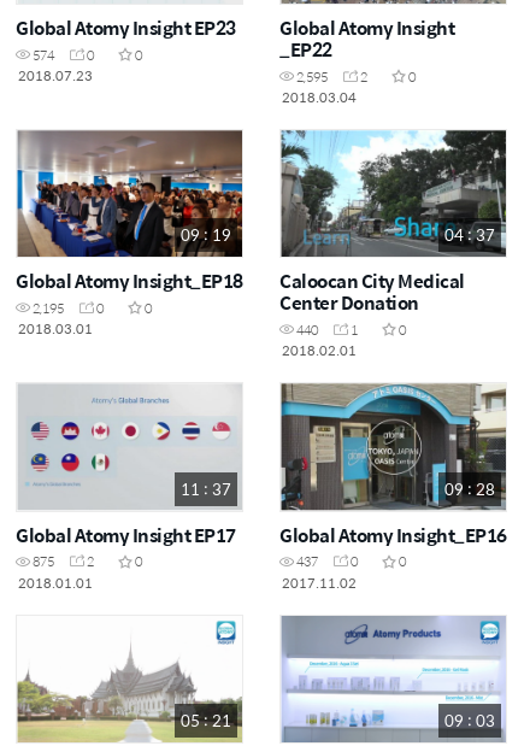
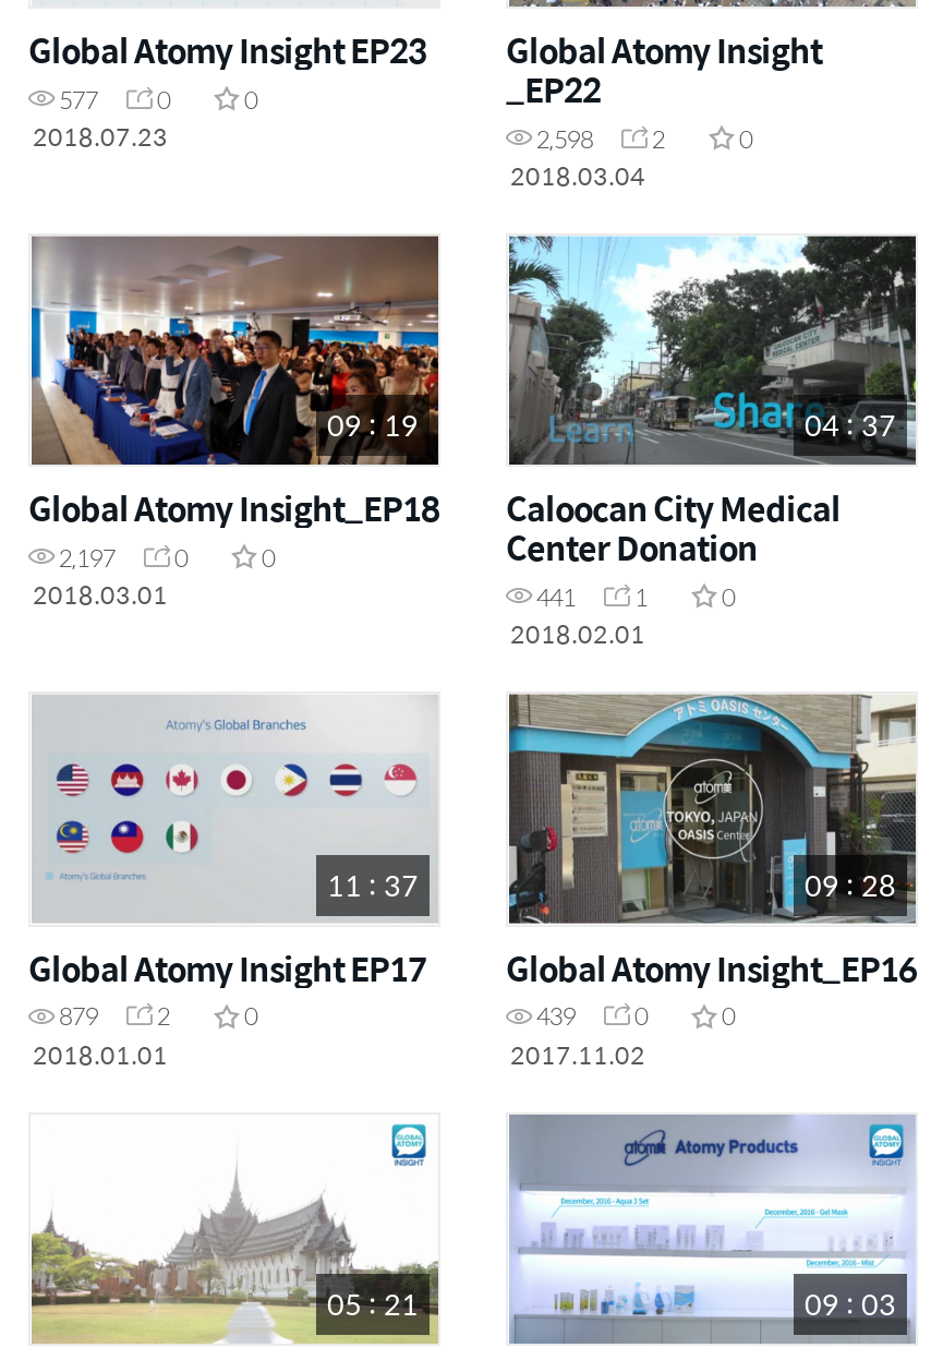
- 574 0 0
+ 577 0 0

- 2,595 2
+ 2,598 2

- 2,195 0 0
+ 2,197 0 0

- 440 1 0
+ 441 1 0

- 875 2 0
+ 879 2 0

- 437 0 0
+ 439 0 0
